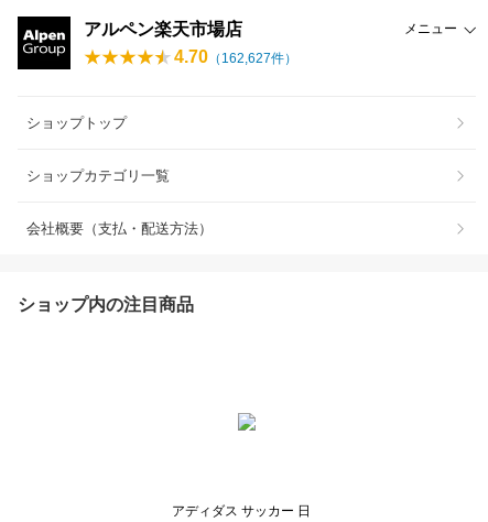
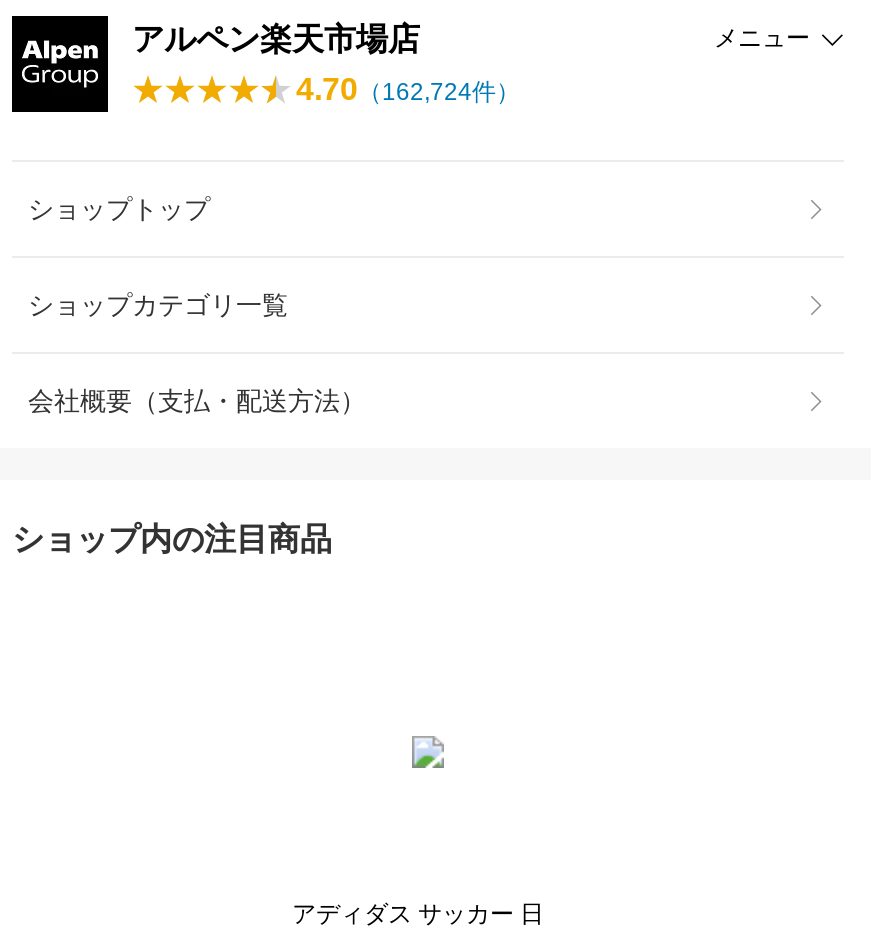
- 4.70（162,627件）
+ 4.70（162,724件）
